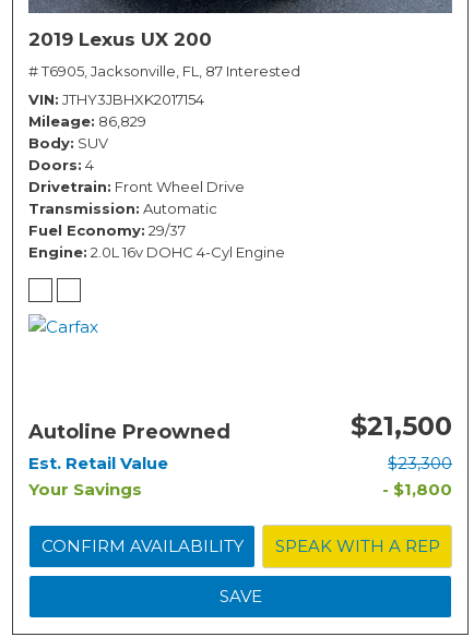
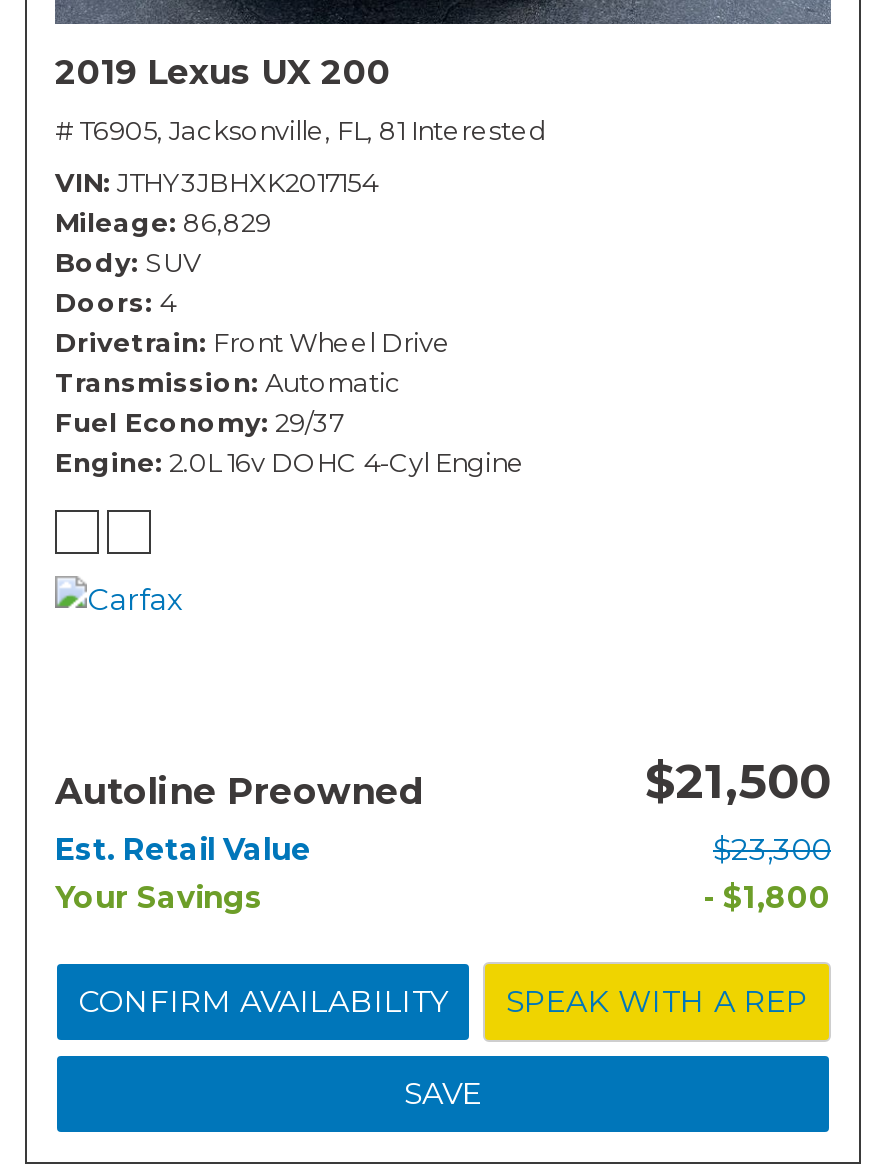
- # T6905, Jacksonville, FL, 87 Interested
+ # T6905, Jacksonville, FL, 81 Interested
